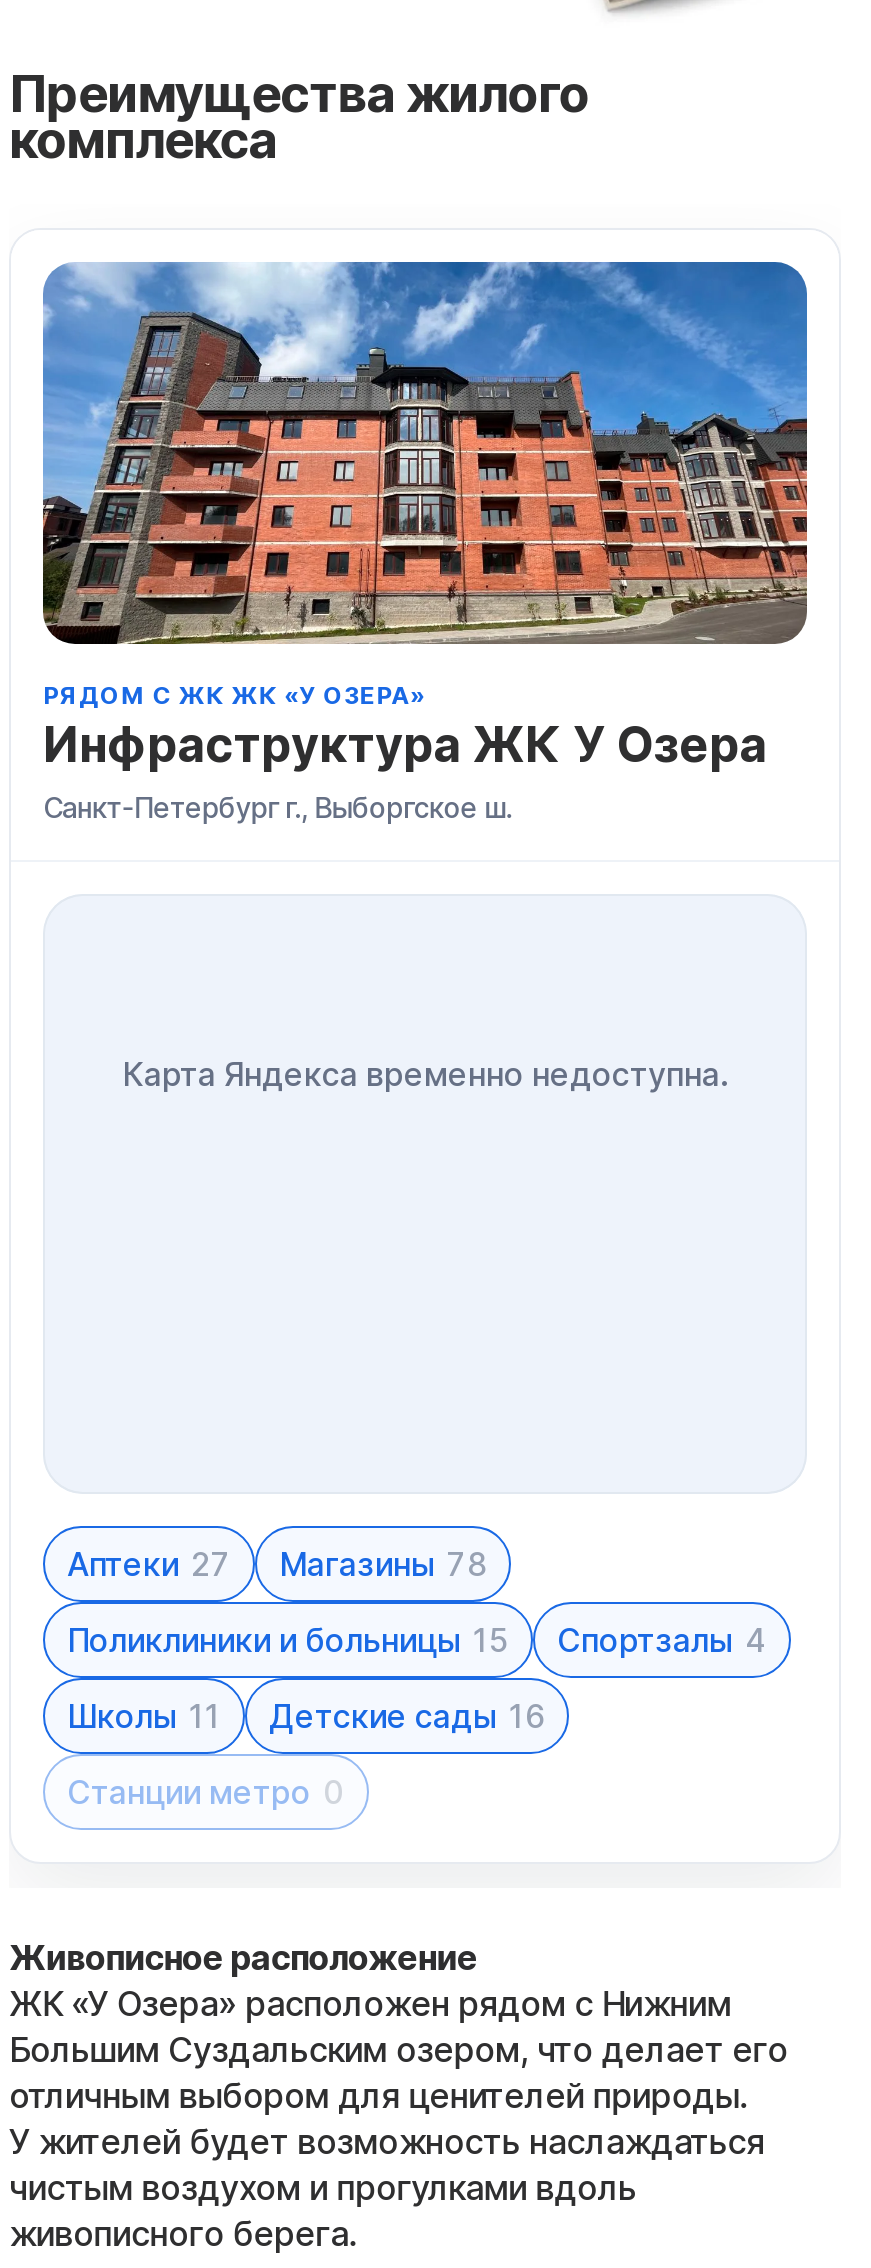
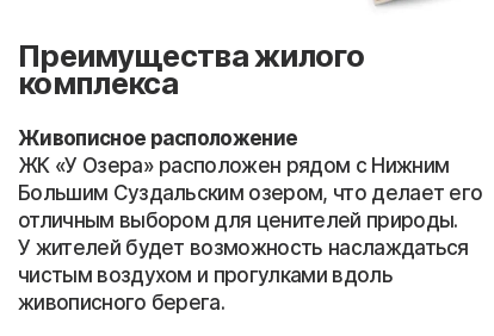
- [image]
- РЯДОМ С ЖК ЖК «У ОЗЕРА»
- Инфраструктура ЖК У Озера
- Санкт-Петербург г., Выборгское ш.

- Карта Яндекса временно недоступна.

- Аптеки 27
- Магазины 78
- Поликлиники и больницы 15
- Спортзалы 4
- Школы 11
- Детские сады 16
- Станции метро 0
